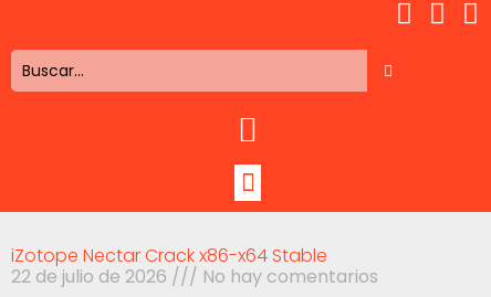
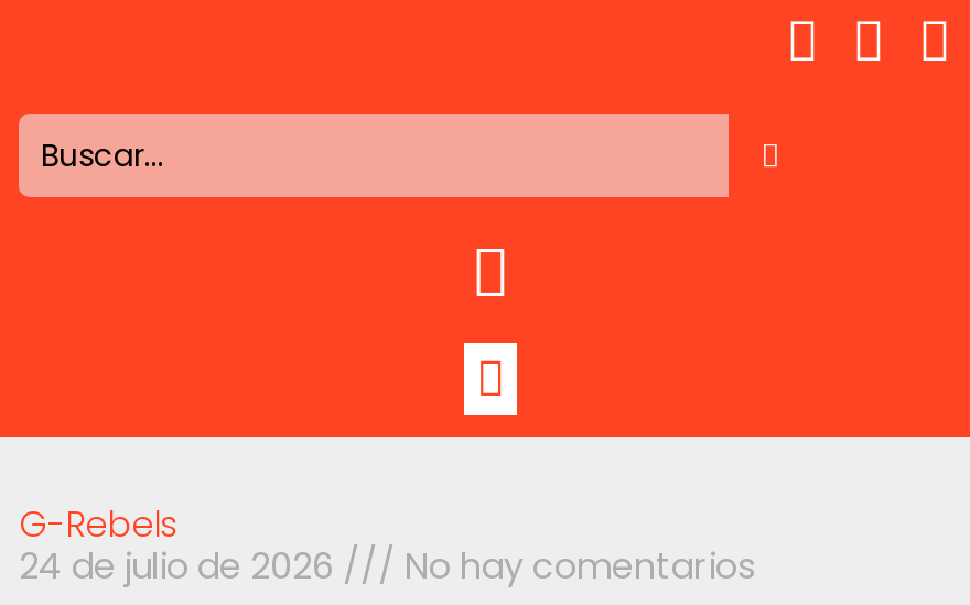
- iZotope Nectar Crack x86-x64 Stable
- 22 de julio de 2026
+ G-Rebels
+ 24 de julio de 2026
